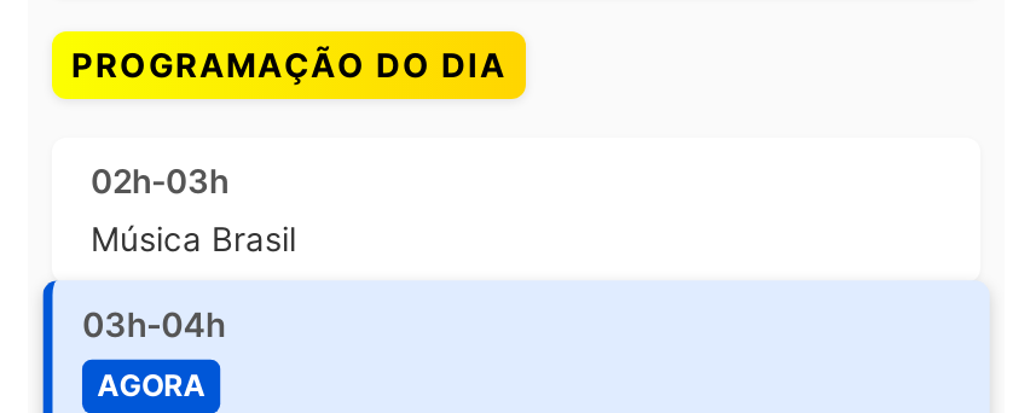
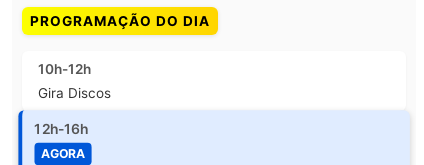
- 02h-03h
+ 10h-12h

- Música Brasil
+ Gira Discos

- 03h-04h
+ 12h-16h
